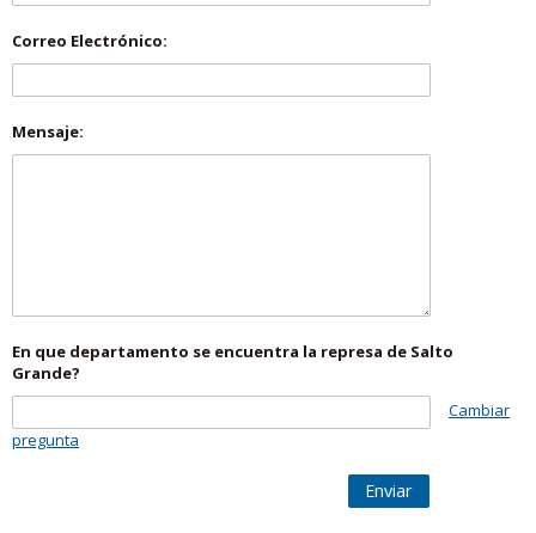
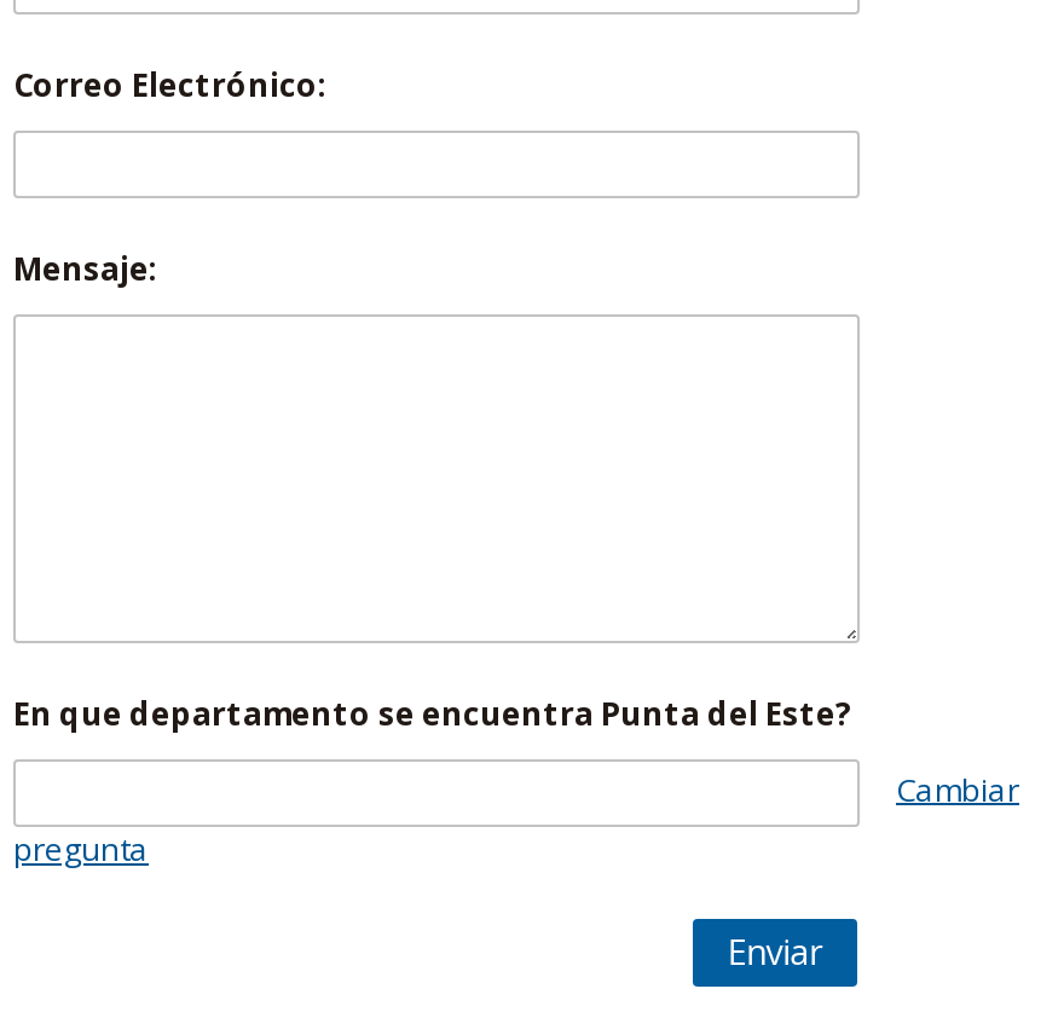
- En que departamento se encuentra la represa de Salto
- Grande?
+ En que departamento se encuentra Punta del Este?
